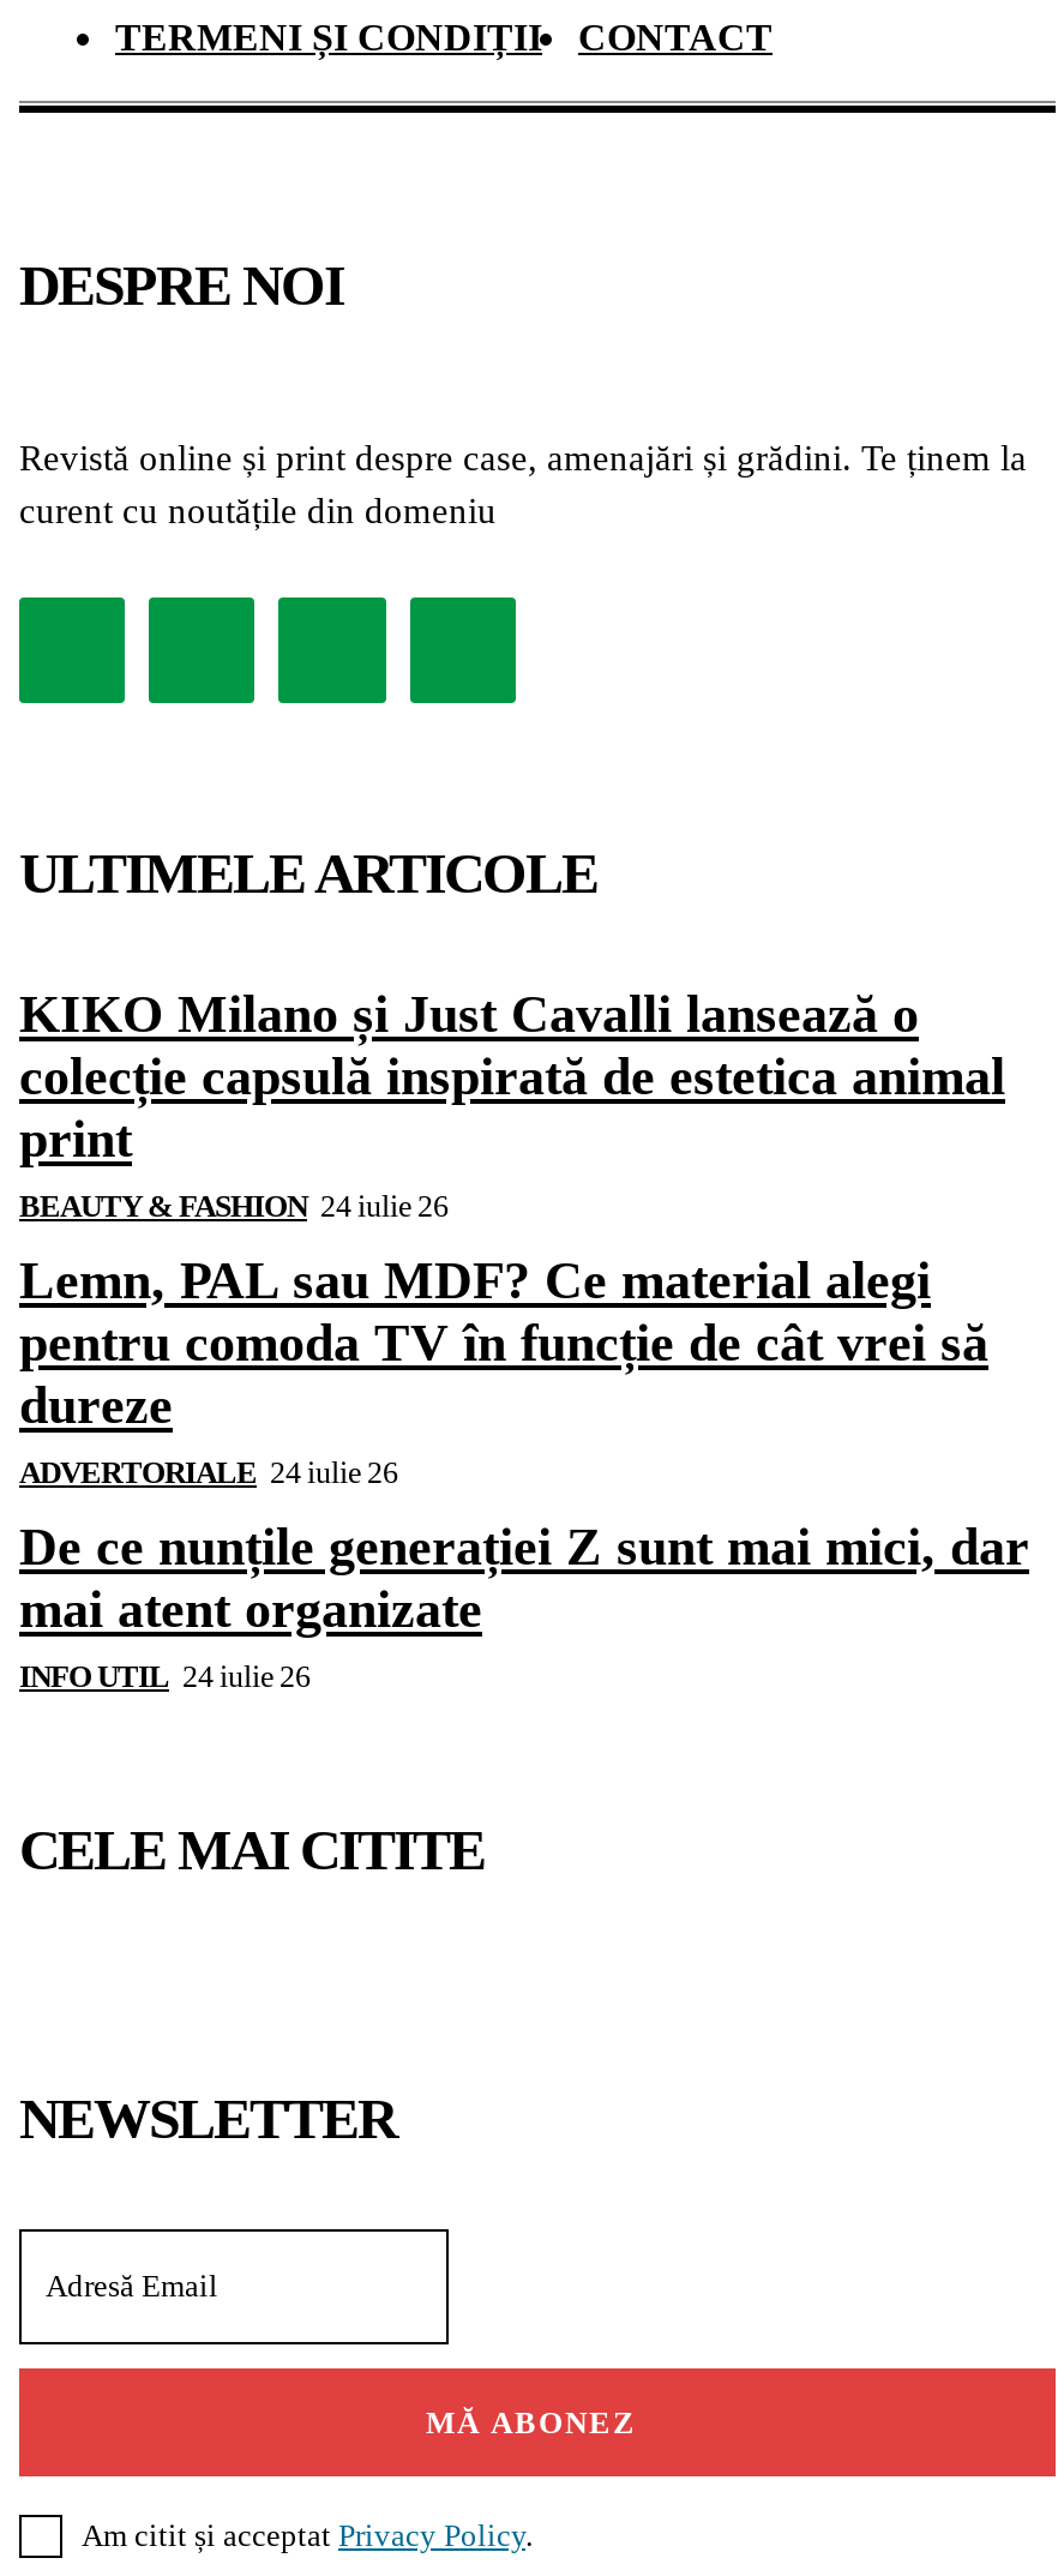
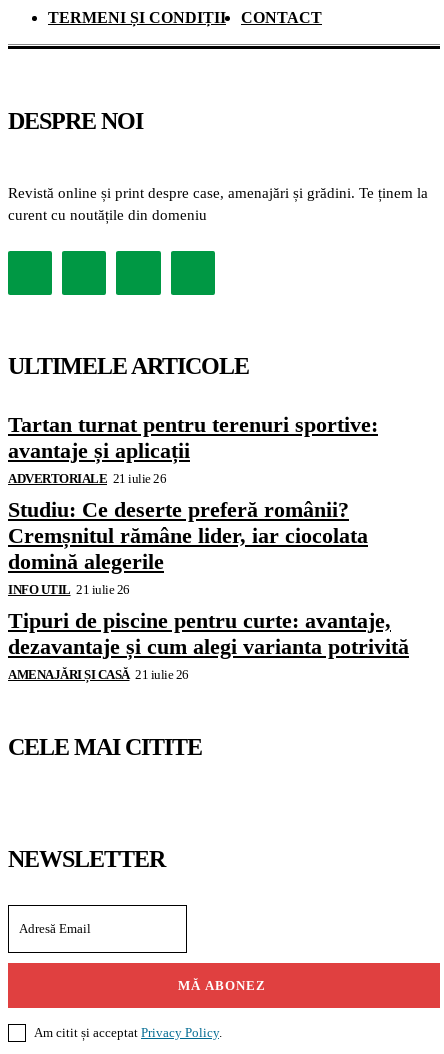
- KIKO Milano și Just Cavalli lansează o
- colecție capsulă inspirată de estetica animal
- print
- BEAUTY & FASHION 24 iulie 26
- Lemn, PAL sau MDF? Ce material alegi
- pentru comoda TV în funcție de cât vrei să
- dureze
- ADVERTORIALE 24 iulie 26
- De ce nunțile generației Z sunt mai mici, dar
- mai atent organizate
- INFO UTIL 24 iulie 26
+ Tartan turnat pentru terenuri sportive:
+ avantaje și aplicații
+ ADVERTORIALE 21 iulie 26
+ Studiu: Ce deserte preferă românii?
+ Cremșnitul rămâne lider, iar ciocolata
+ domină alegerile
+ INFO UTIL 21 iulie 26
+ Tipuri de piscine pentru curte: avantaje,
+ dezavantaje și cum alegi varianta potrivită
+ AMENAJĂRI ȘI CASĂ 21 iulie 26
